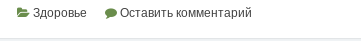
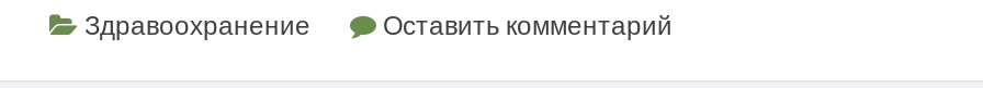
- Здоровье
+ Здравоохранение
